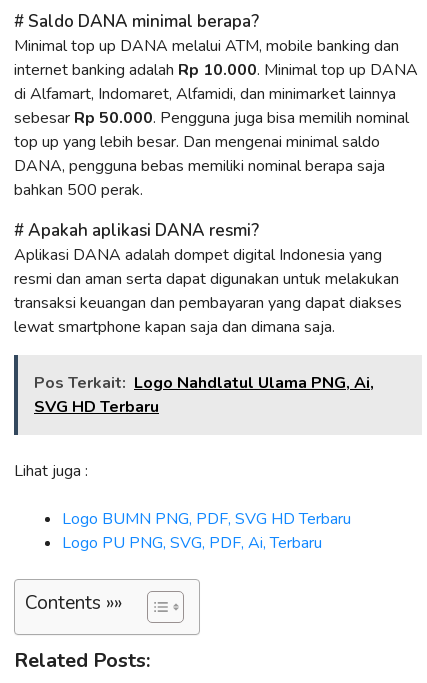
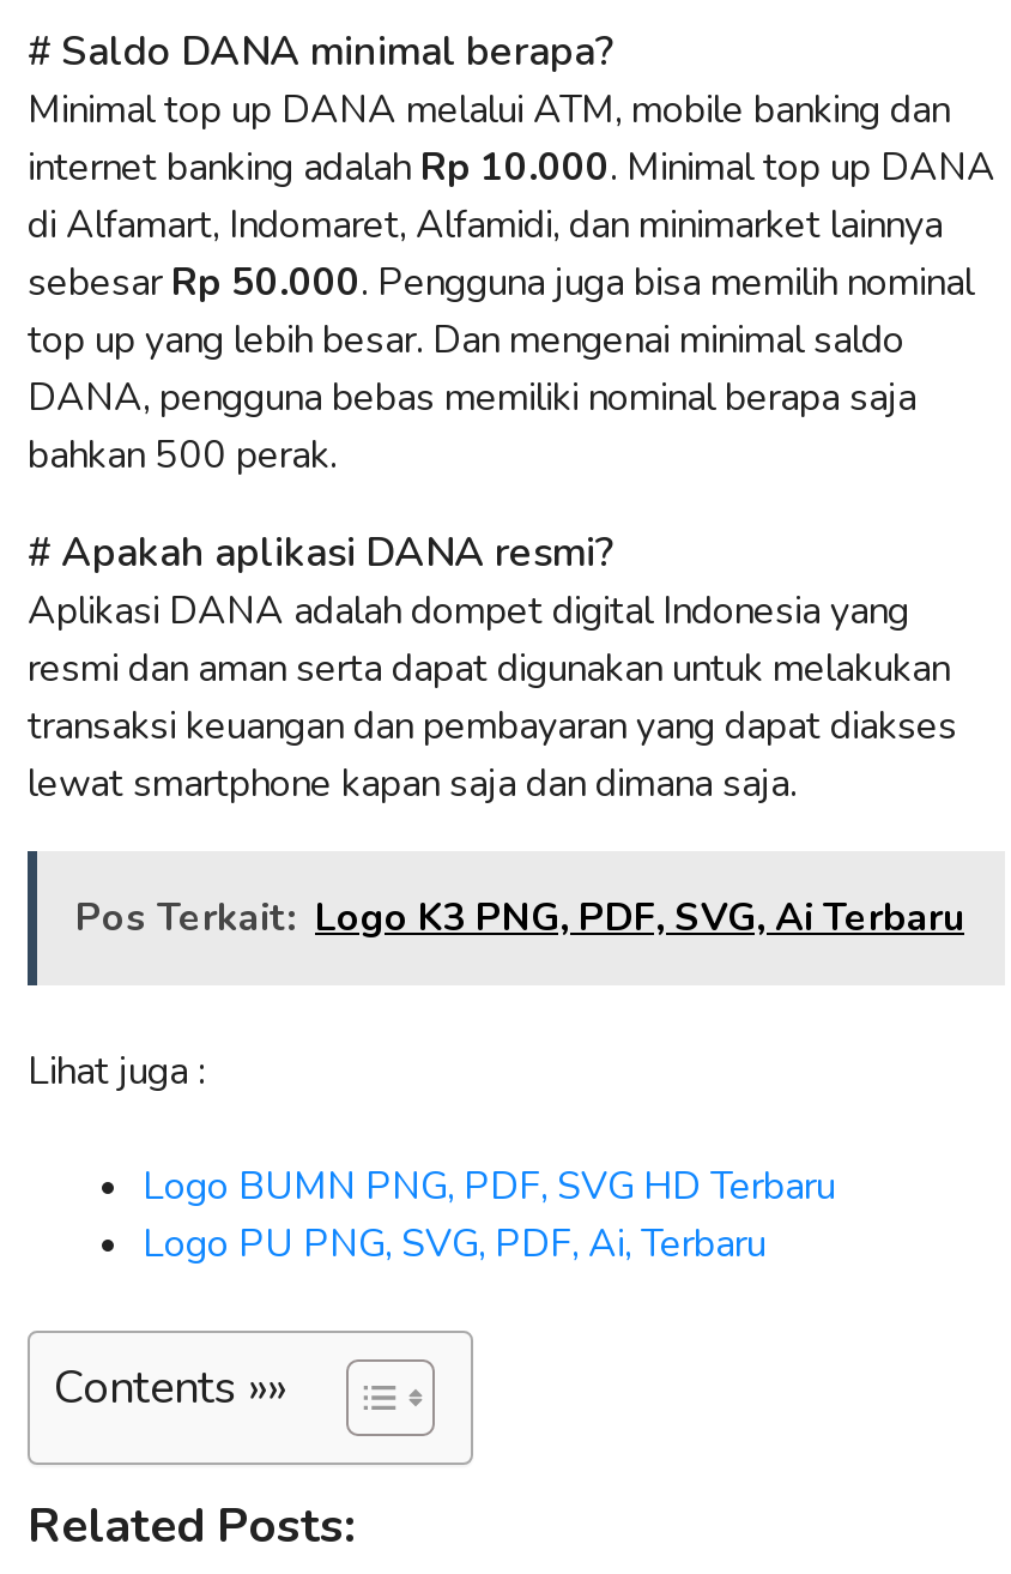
- Pos Terkait: Logo Nahdlatul Ulama PNG, Ai,
- SVG HD Terbaru
+ Pos Terkait: Logo K3 PNG, PDF, SVG, Ai Terbaru
